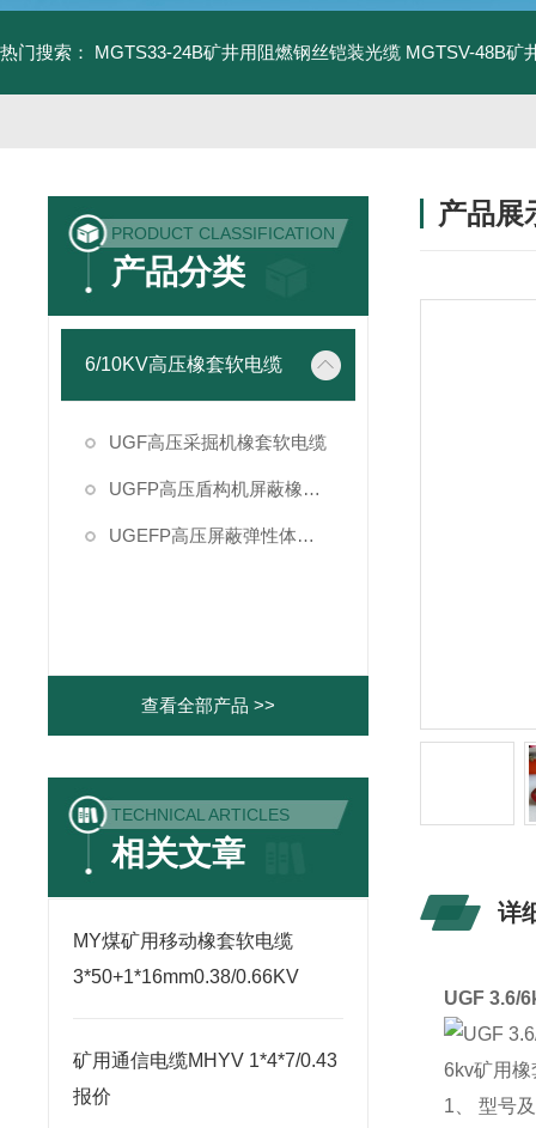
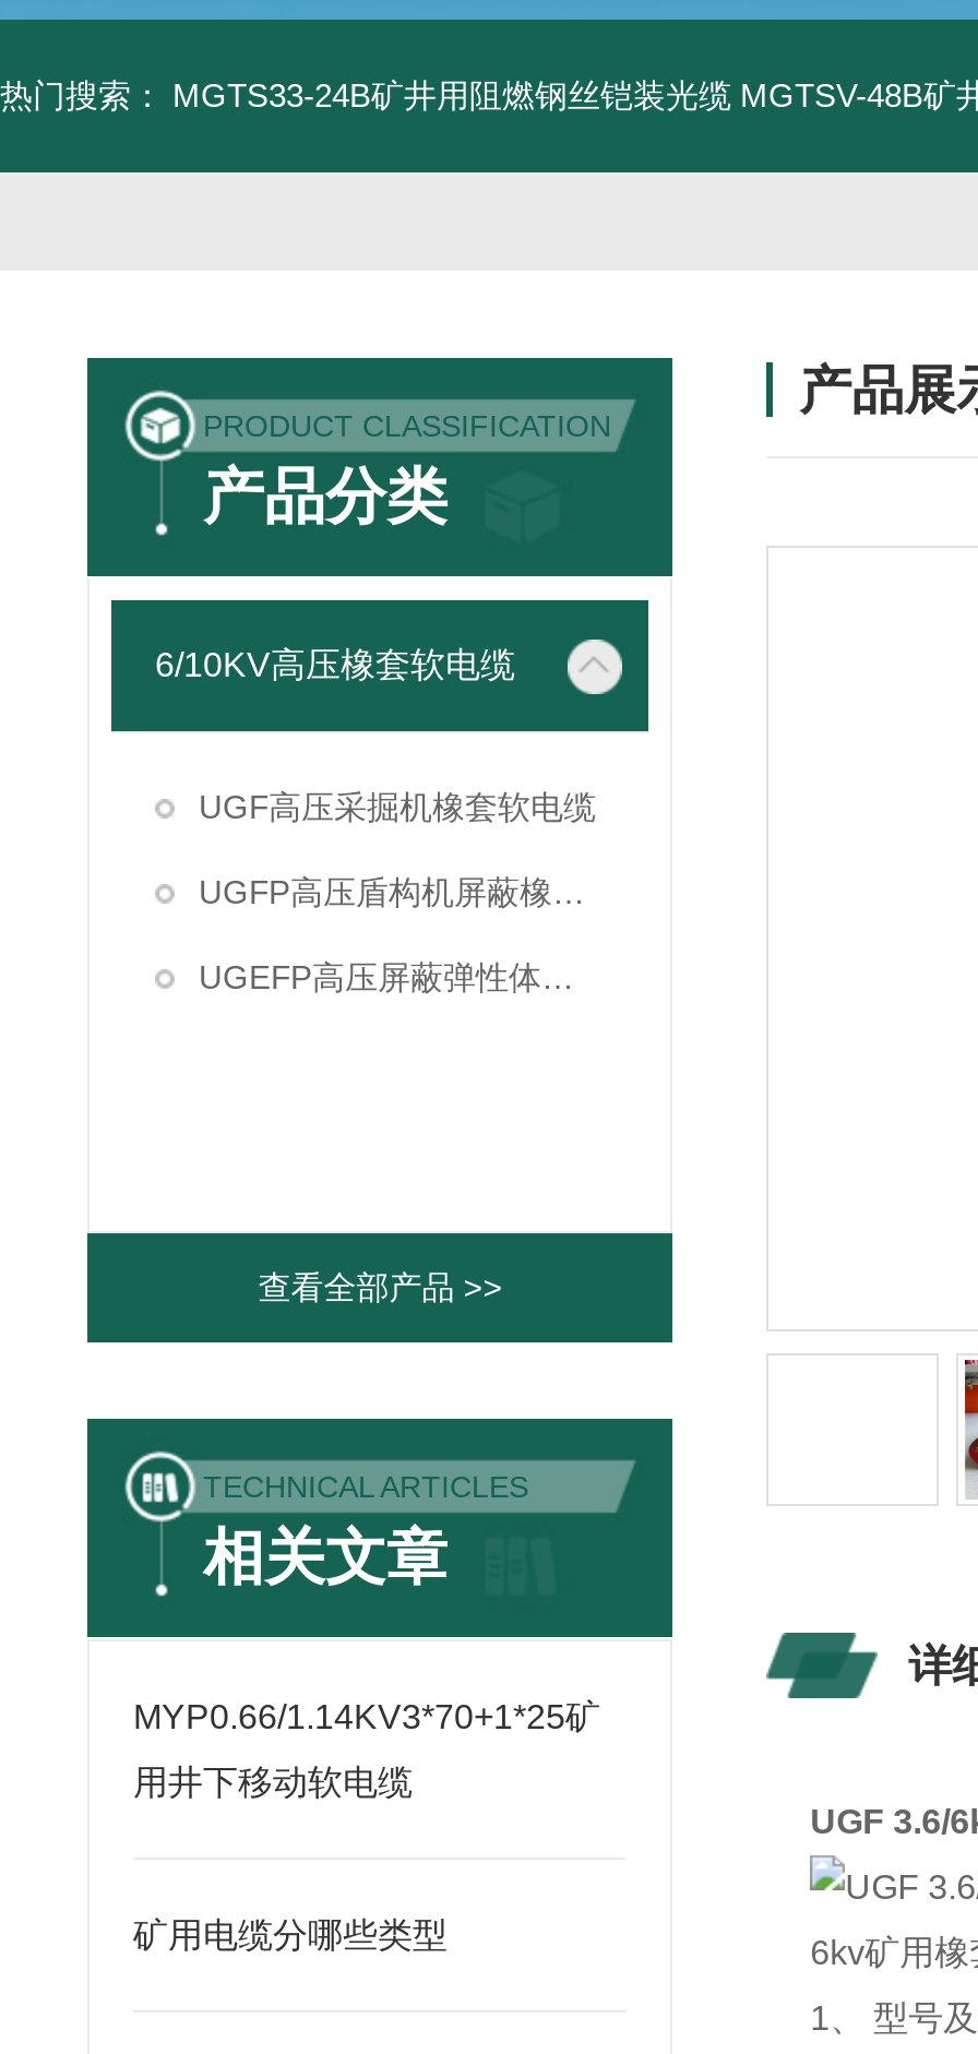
- MY煤矿用移动橡套软电缆
- 3*50+1*16mm0.38/0.66KV
+ MYP0.66/1.14KV3*70+1*25矿
+ 用井下移动软电缆

- 矿用通信电缆MHYV 1*4*7/0.43
- 报价
+ 矿用电缆分哪些类型
